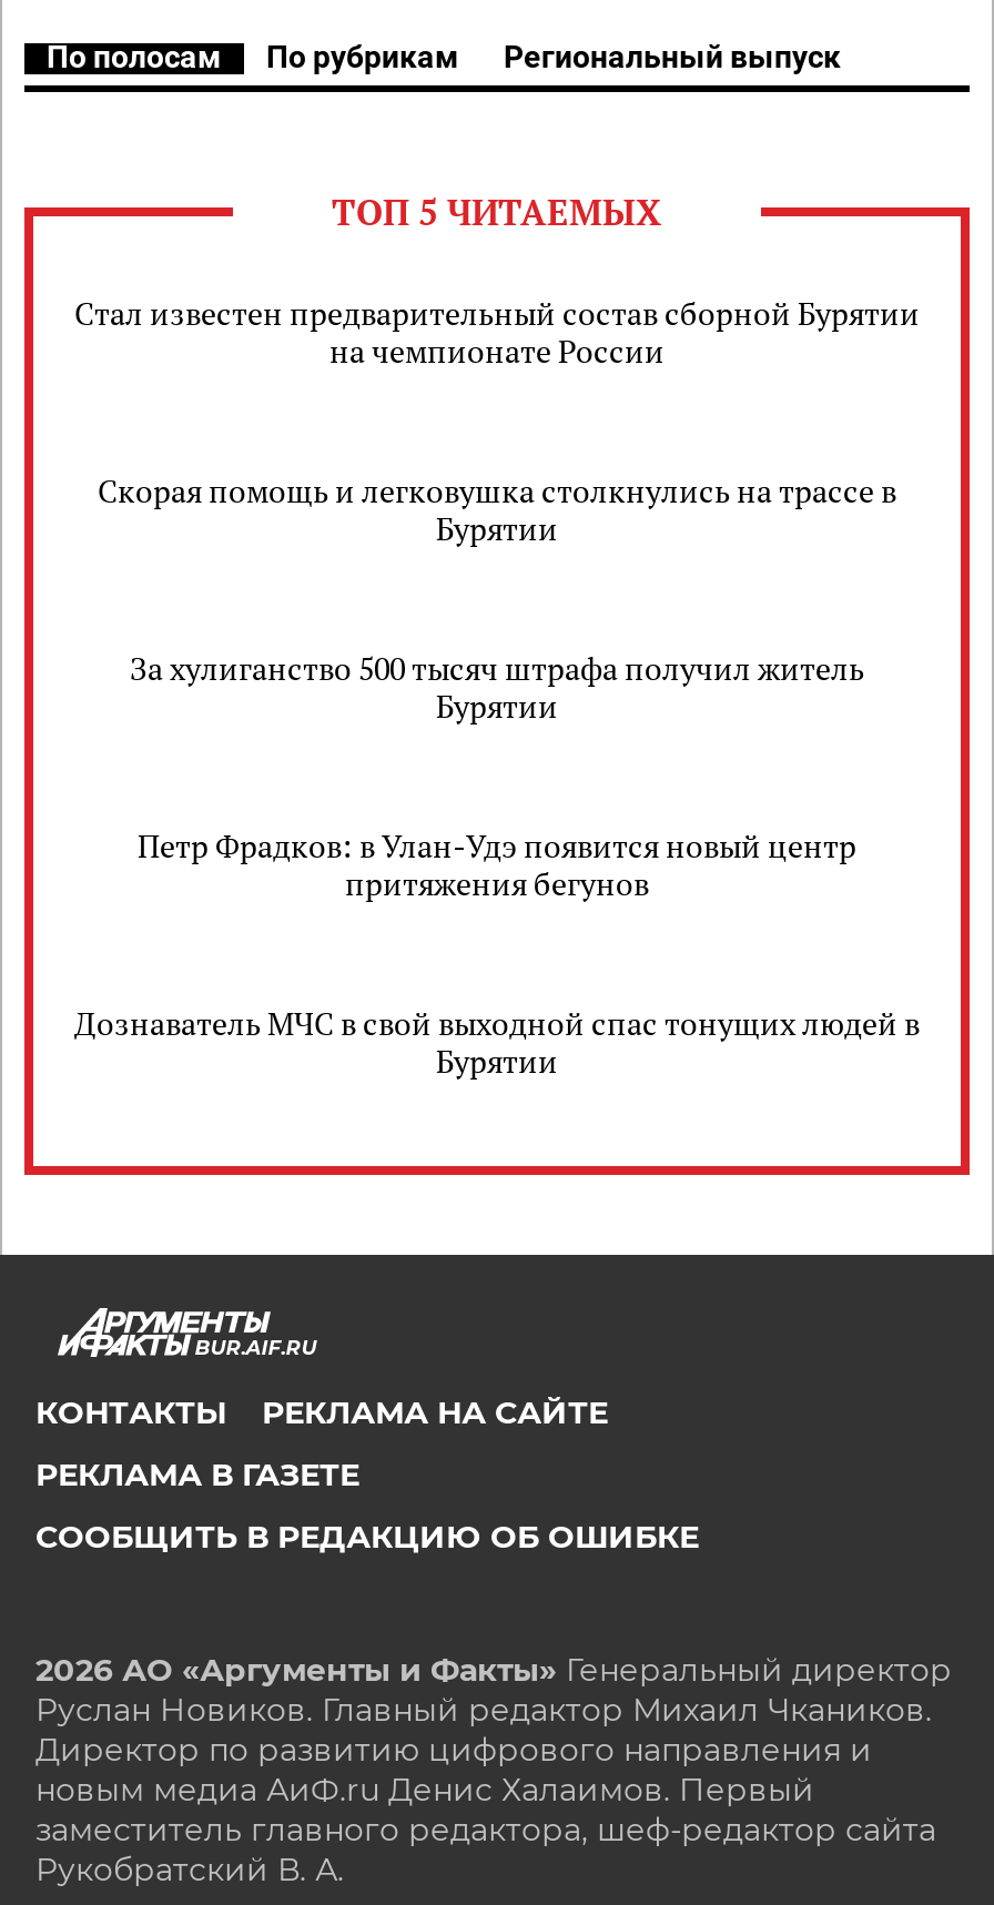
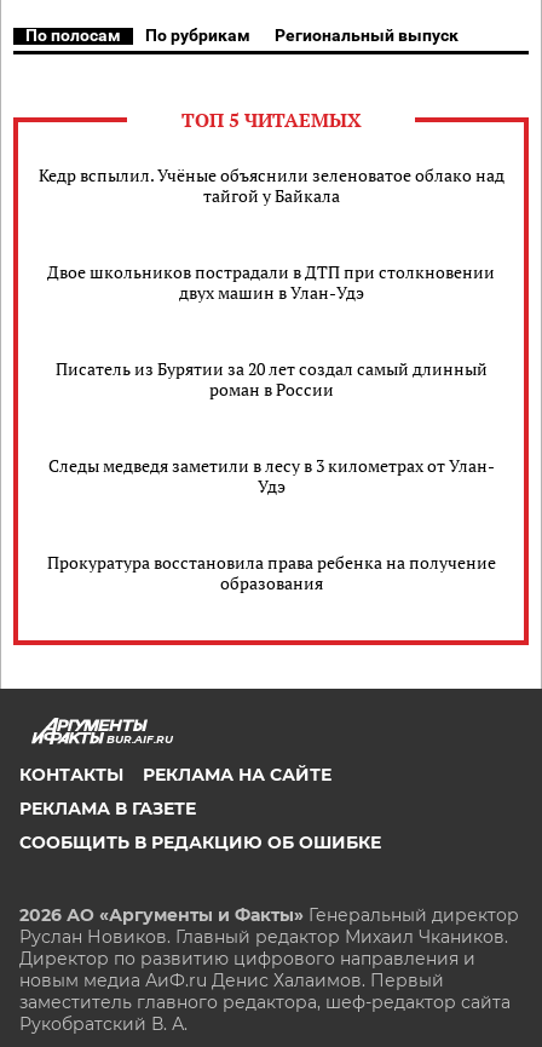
- Стал известен предварительный состав сборной Бурятии
- на чемпионате России
+ Кедр вспылил. Учёные объяснили зеленоватое облако над
+ тайгой у Байкала

- Скорая помощь и легковушка столкнулись на трассе в
- Бурятии
+ Двое школьников пострадали в ДТП при столкновении
+ двух машин в Улан-Удэ

- За хулиганство 500 тысяч штрафа получил житель
- Бурятии
+ Писатель из Бурятии за 20 лет создал самый длинный
+ роман в России

- Петр Фрадков: в Улан-Удэ появится новый центр
- притяжения бегунов
+ Следы медведя заметили в лесу в 3 километрах от Улан-
+ Удэ

- Дознаватель МЧС в свой выходной спас тонущих людей в
- Бурятии
+ Прокуратура восстановила права ребенка на получение
+ образования
